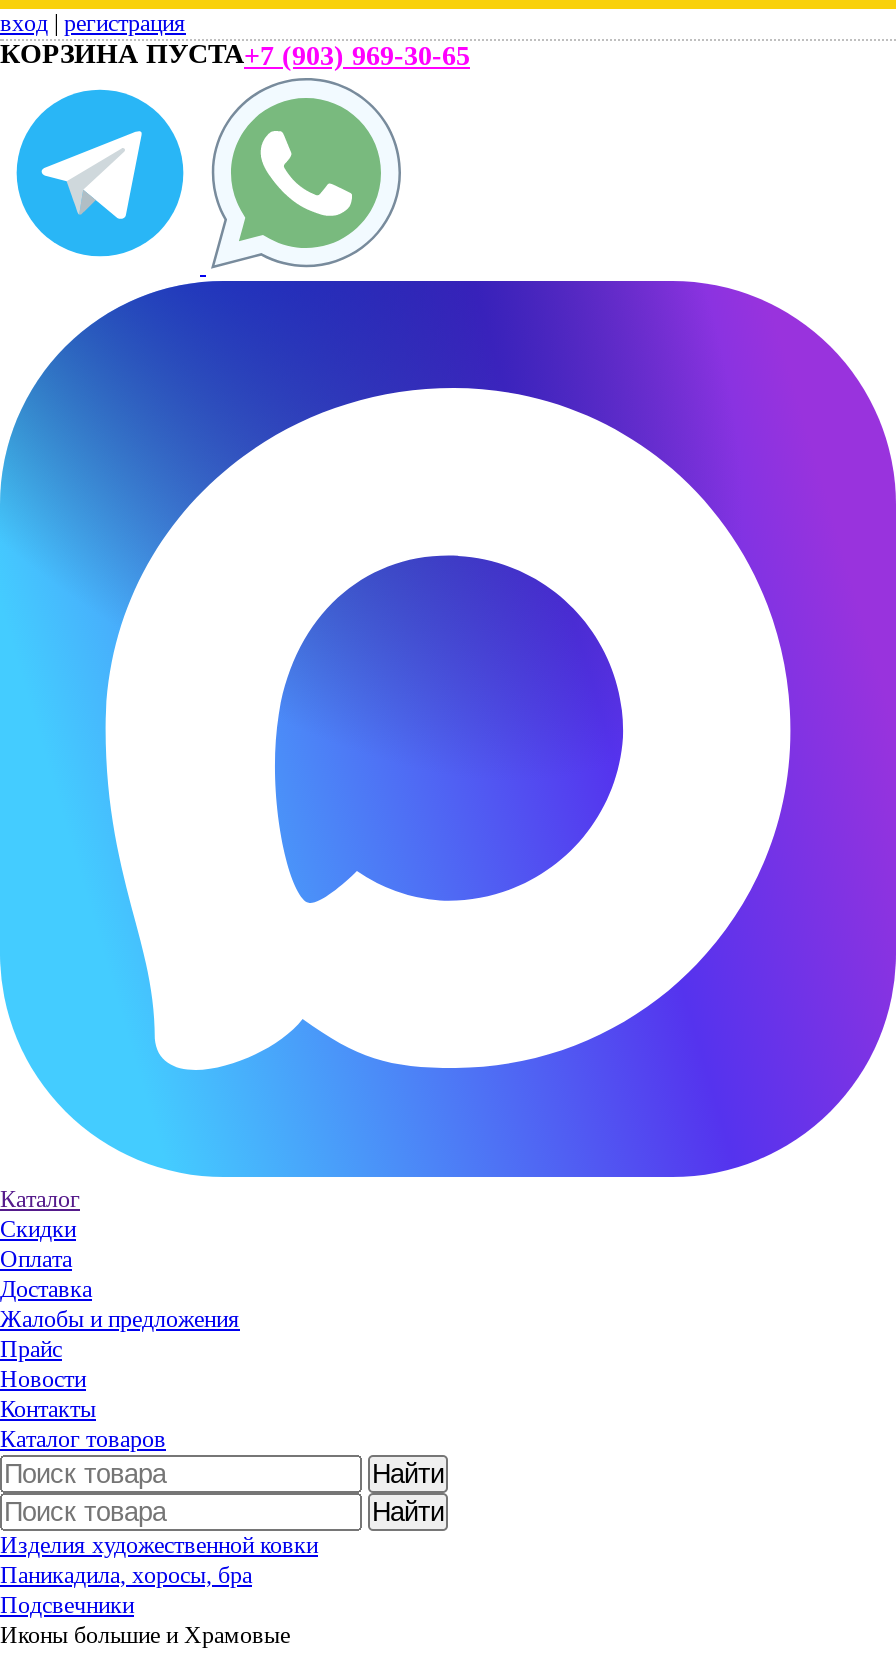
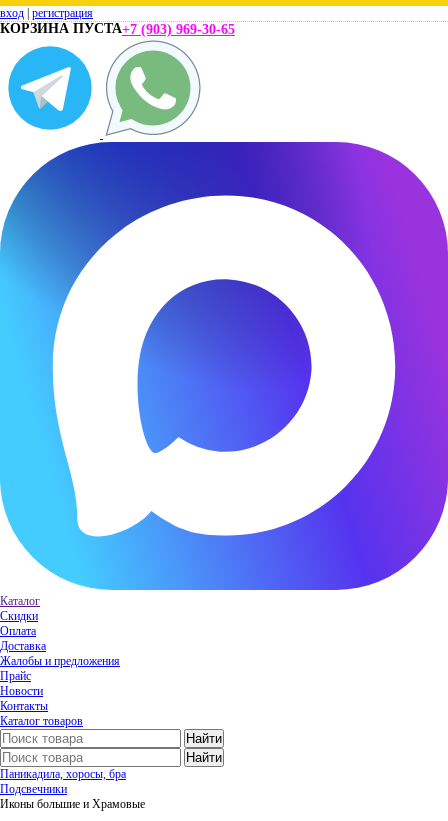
- Изделия художественной ковки
